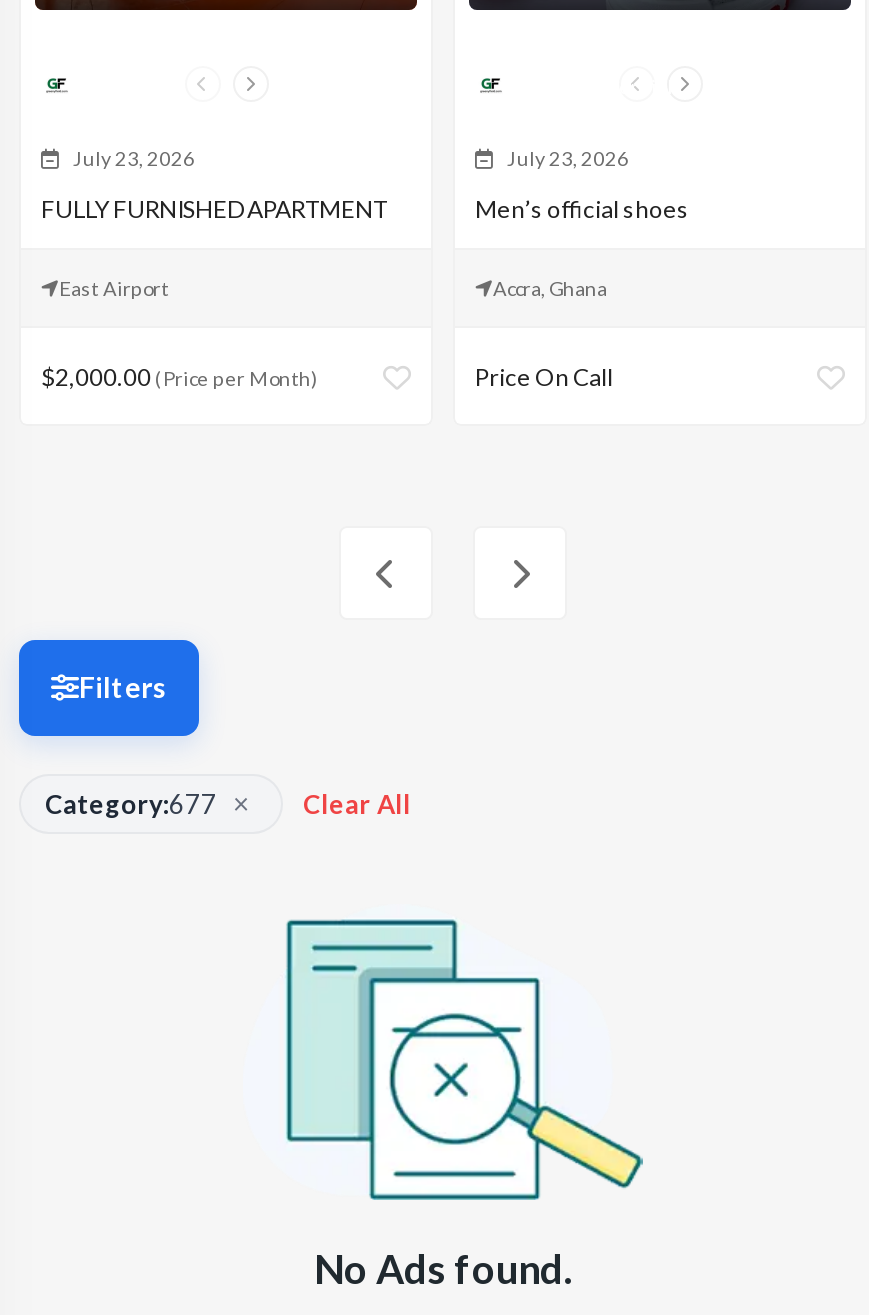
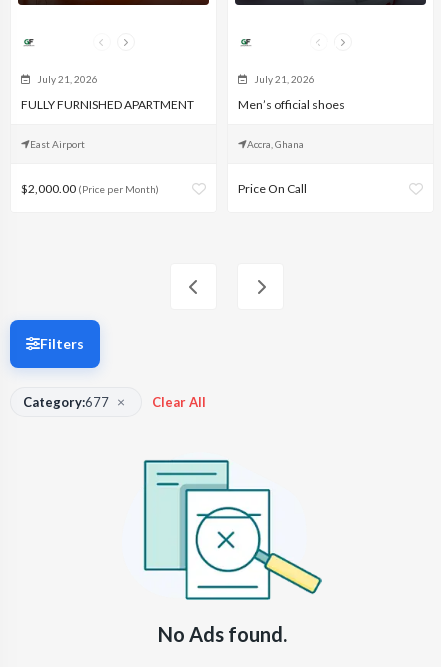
- July 23, 2026
+ July 21, 2026

- July 23, 2026
+ July 21, 2026
